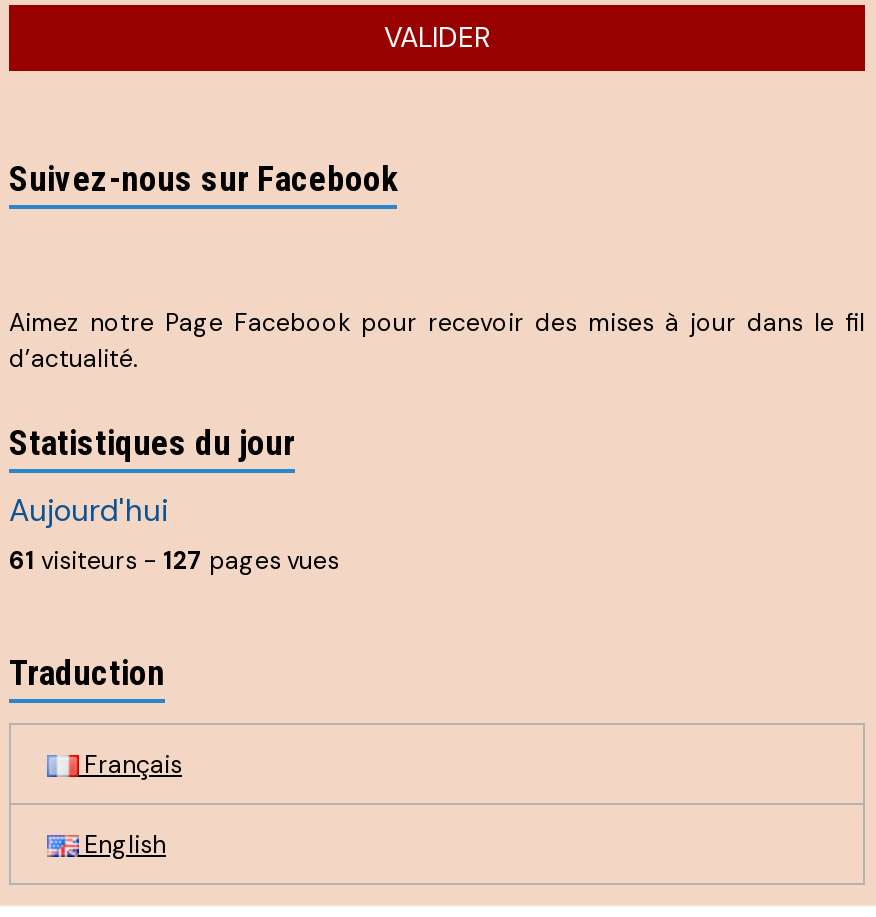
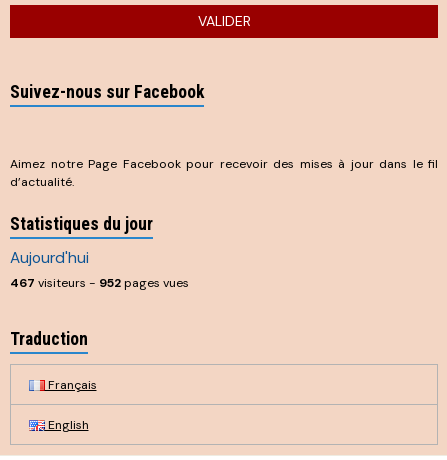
- 61 visiteurs - 127 pages vues
+ 467 visiteurs - 952 pages vues
